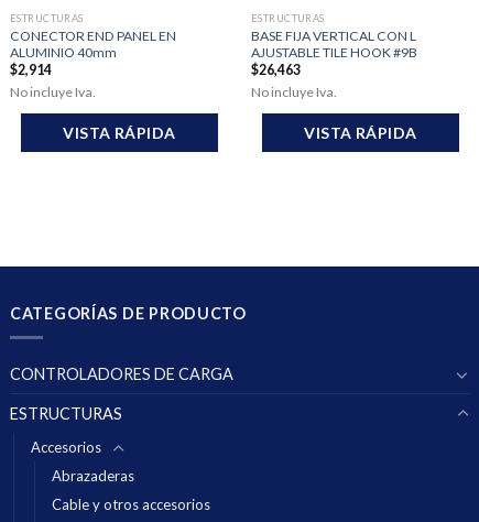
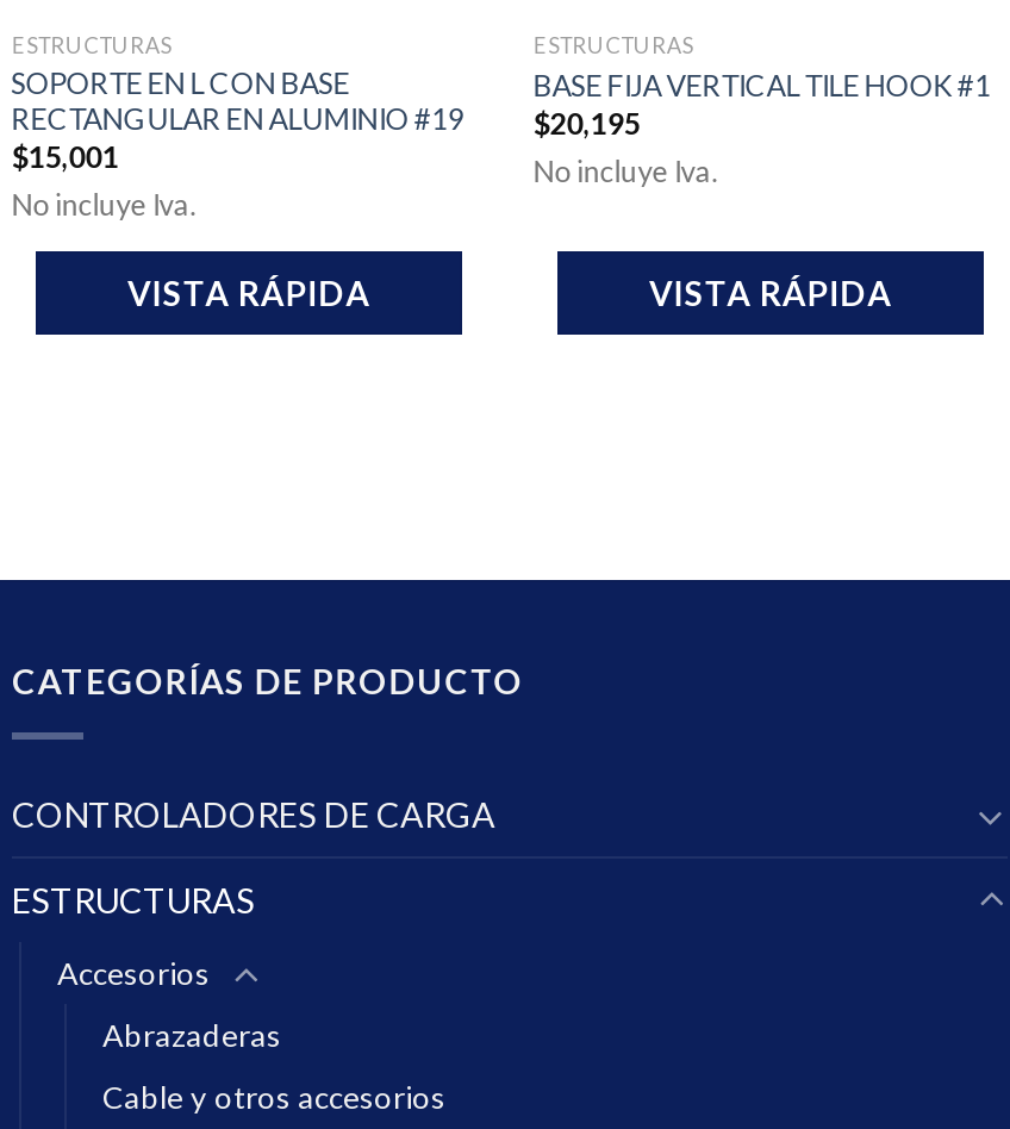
- CONECTOR END PANEL EN
- ALUMINIO 40mm
- $2,914
+ SOPORTE EN L CON BASE
+ RECTANGULAR EN ALUMINIO #19
+ $15,001

- BASE FIJA VERTICAL CON L
- AJUSTABLE TILE HOOK #9B
- $26,463
+ BASE FIJA VERTICAL TILE HOOK #1
+ $20,195
